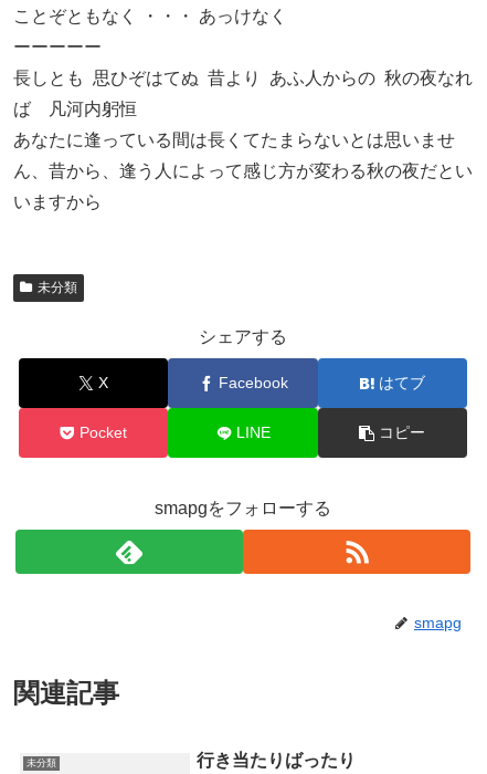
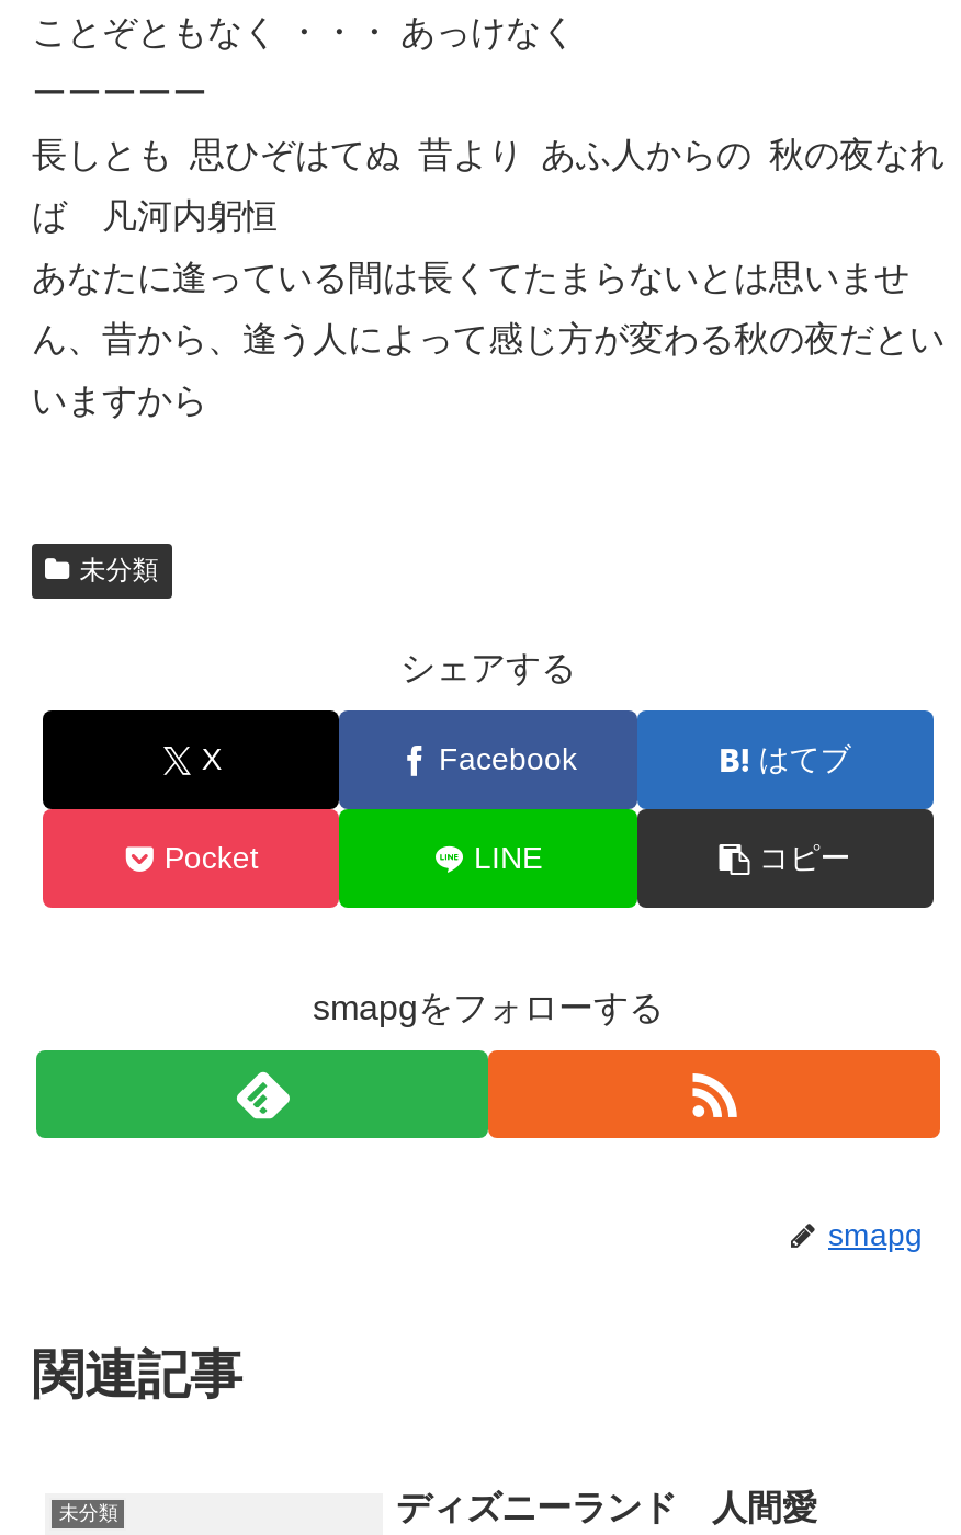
- 行き当たりばったり
+ ディズニーランド 人間愛
